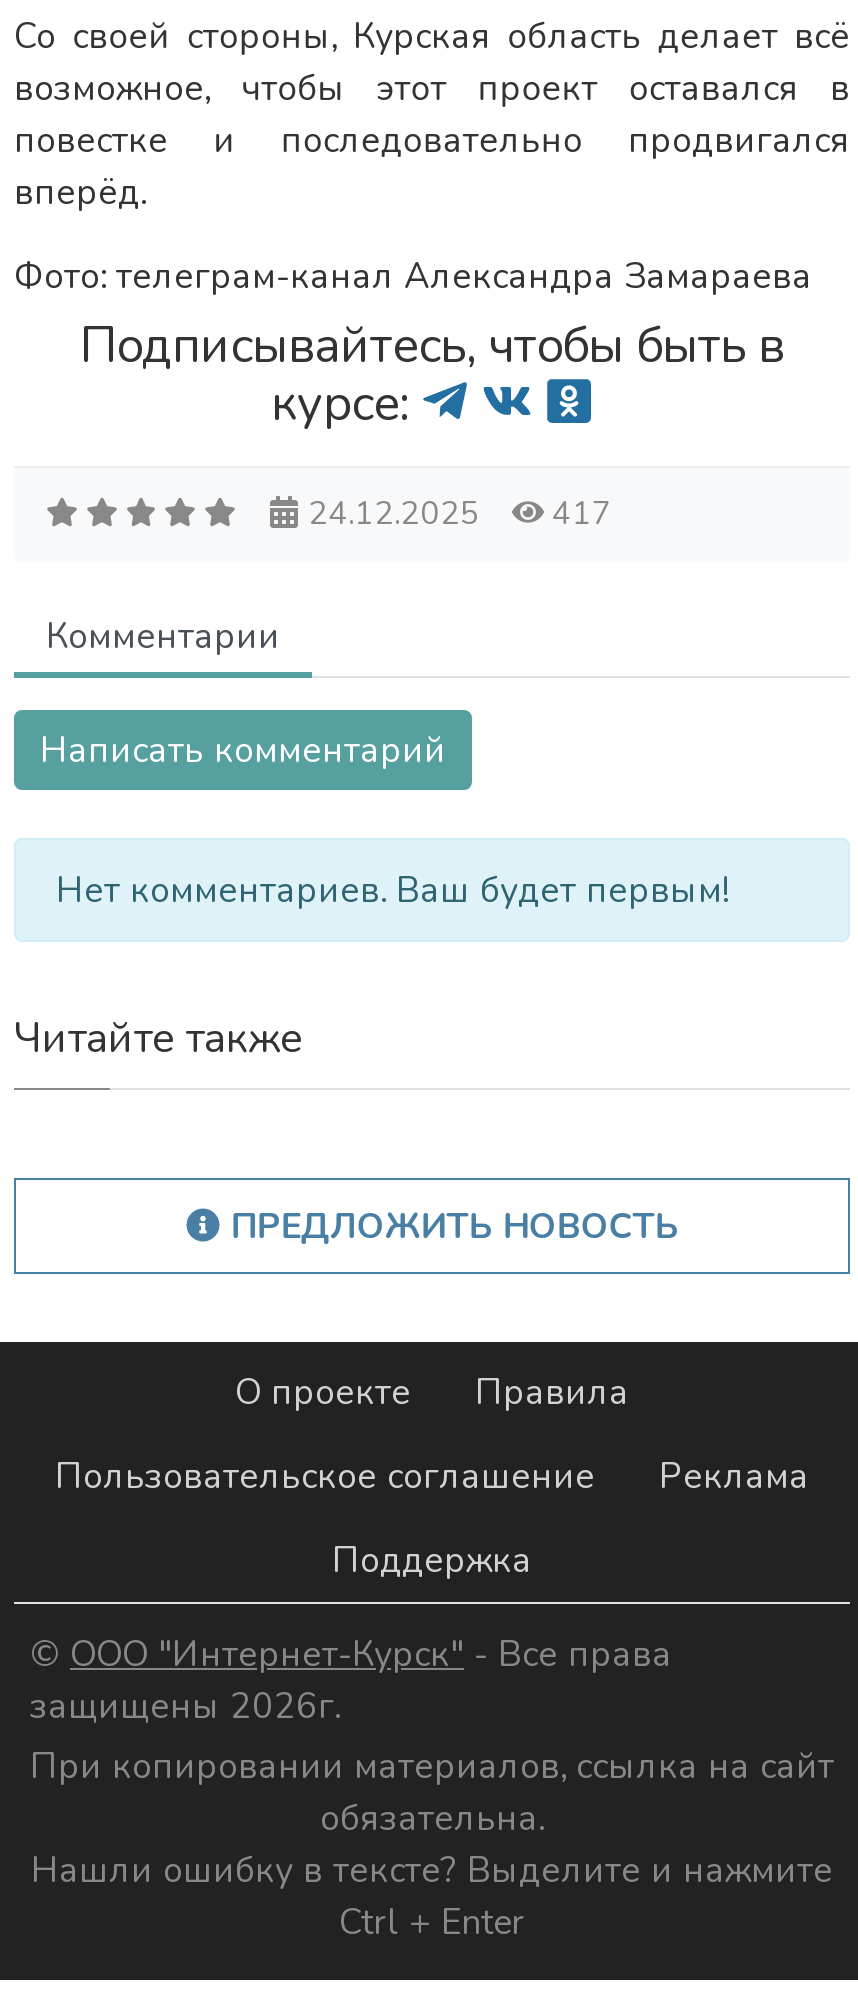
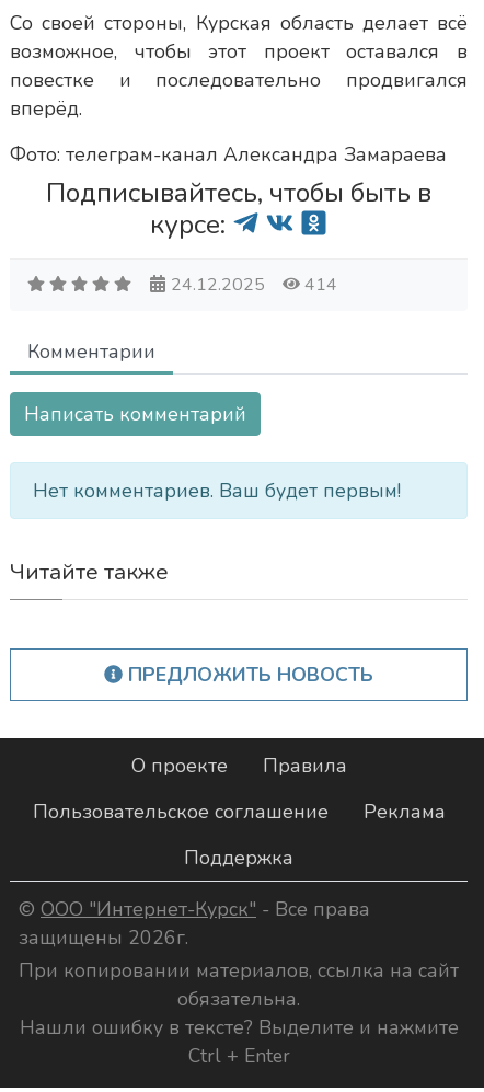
- 24.12.2025 417
+ 24.12.2025 414
